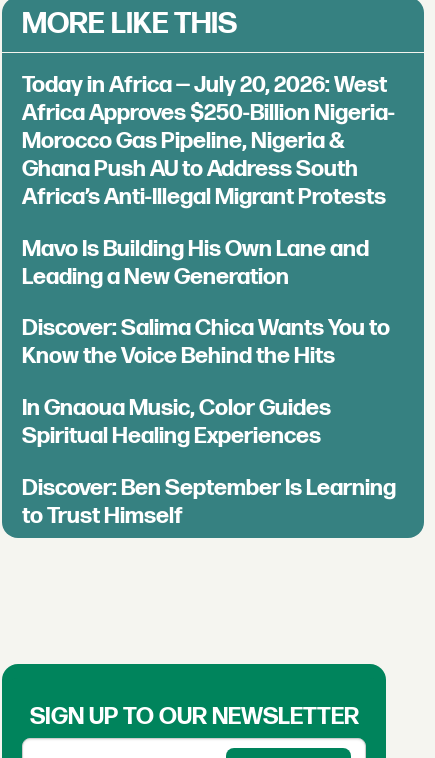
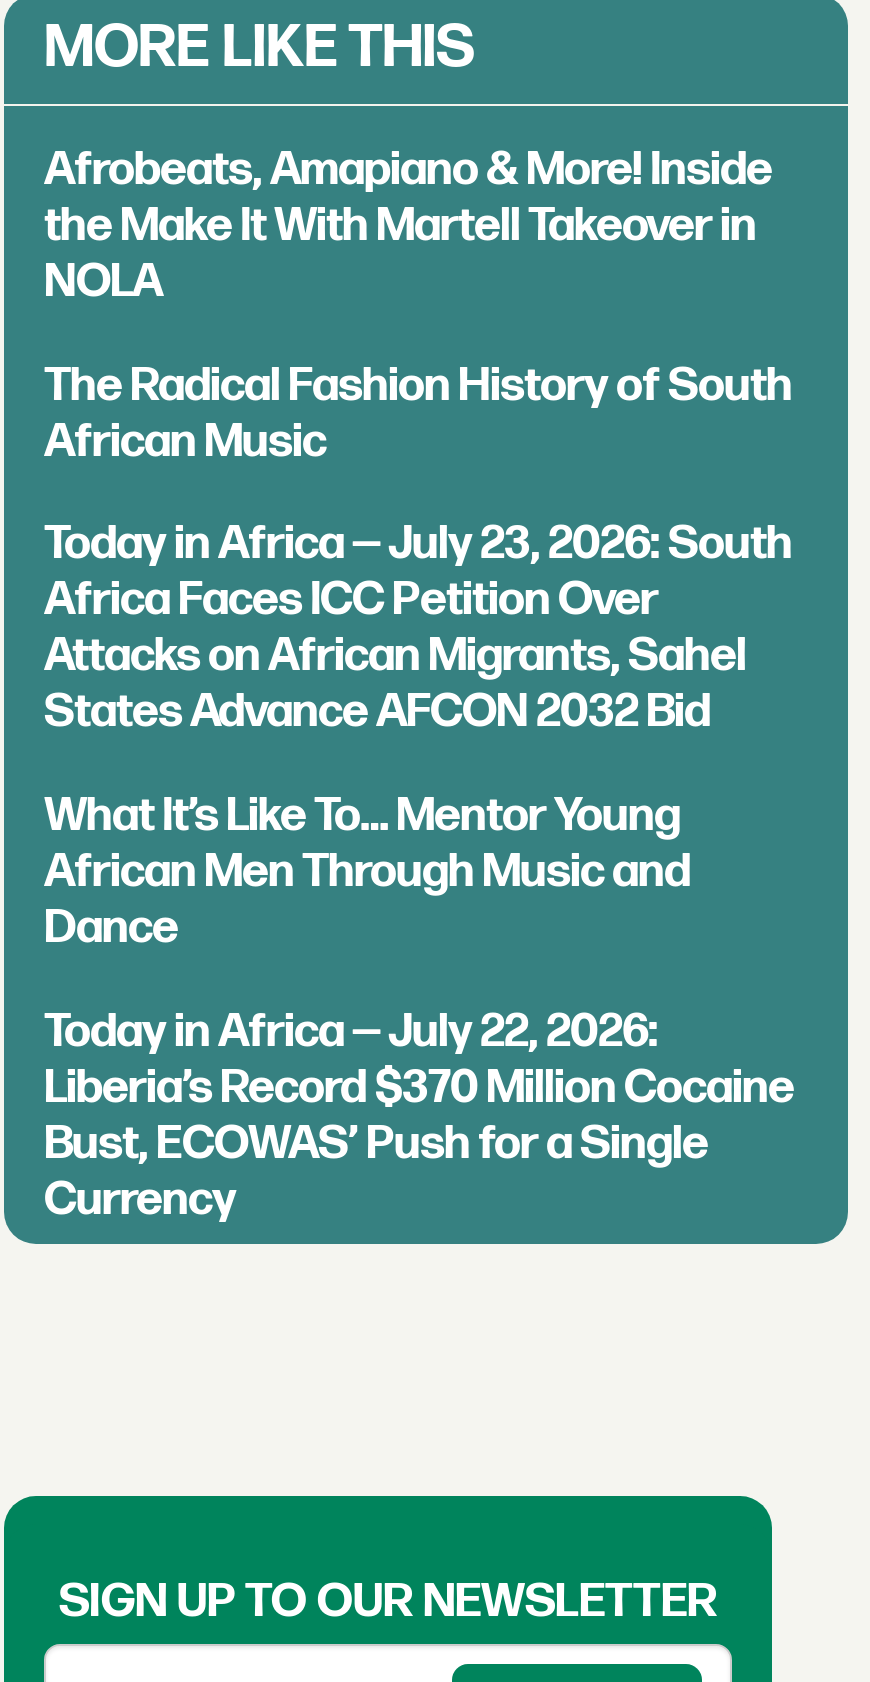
- Today in Africa — July 20, 2026: West
- Africa Approves $250-Billion Nigeria-
- Morocco Gas Pipeline, Nigeria &
- Ghana Push AU to Address South
- Africa’s Anti-Illegal Migrant Protests
+ Afrobeats, Amapiano & More! Inside
+ the Make It With Martell Takeover in
+ NOLA

- Mavo Is Building His Own Lane and
- Leading a New Generation
+ The Radical Fashion History of South
+ African Music

- Discover: Salima Chica Wants You to
- Know the Voice Behind the Hits
+ Today in Africa — July 23, 2026: South
+ Africa Faces ICC Petition Over
+ Attacks on African Migrants, Sahel
+ States Advance AFCON 2032 Bid

- In Gnaoua Music, Color Guides
- Spiritual Healing Experiences
+ What It’s Like To… Mentor Young
+ African Men Through Music and
+ Dance

- Discover: Ben September Is Learning
- to Trust Himself
+ Today in Africa — July 22, 2026:
+ Liberia’s Record $370 Million Cocaine
+ Bust, ECOWAS’ Push for a Single
+ Currency
